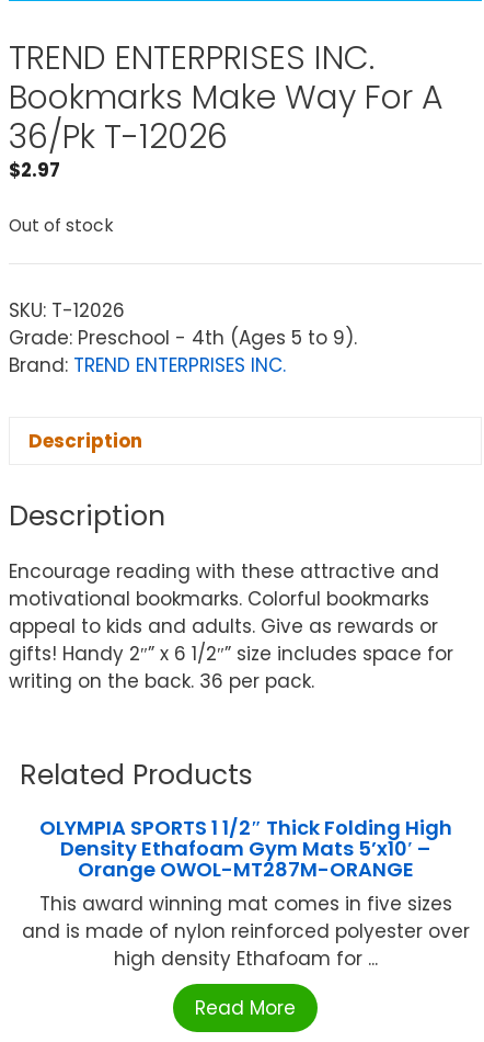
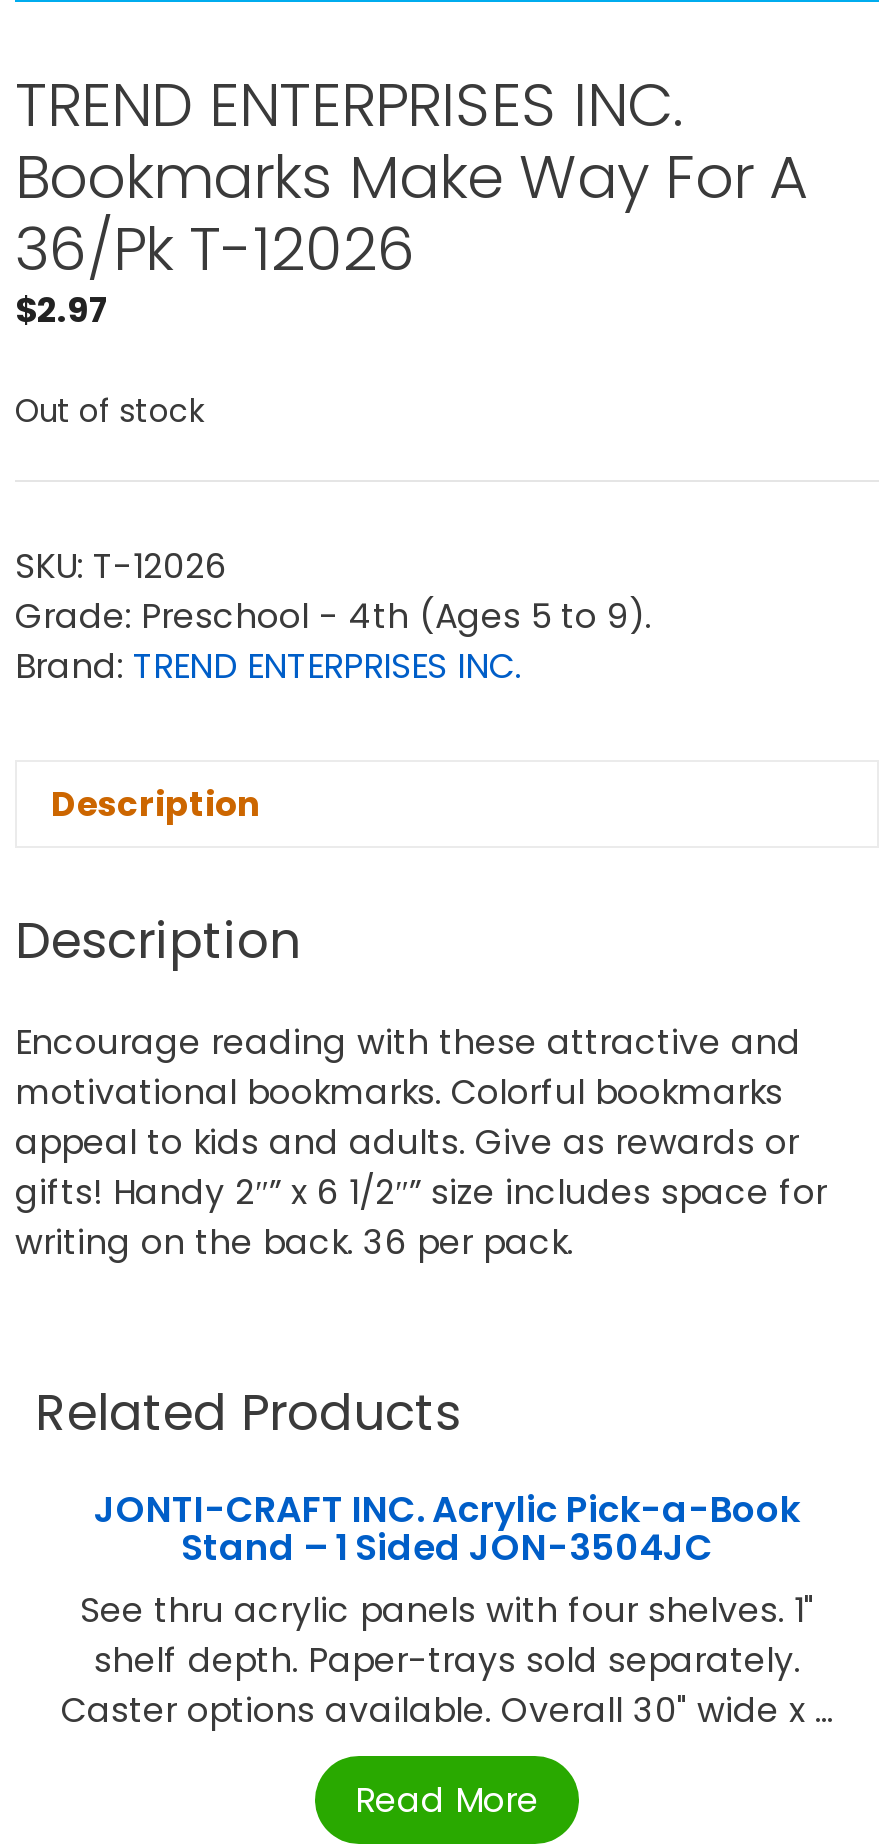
- OLYMPIA SPORTS 1 1/2″ Thick Folding High
- Density Ethafoam Gym Mats 5’x10′ –
- Orange OWOL-MT287M-ORANGE
- This award winning mat comes in five sizes
- and is made of nylon reinforced polyester over
- high density Ethafoam for ...
+ JONTI-CRAFT INC. Acrylic Pick-a-Book
+ Stand – 1 Sided JON-3504JC
+ See thru acrylic panels with four shelves. 1"
+ shelf depth. Paper-trays sold separately.
+ Caster options available. Overall 30" wide x ...
